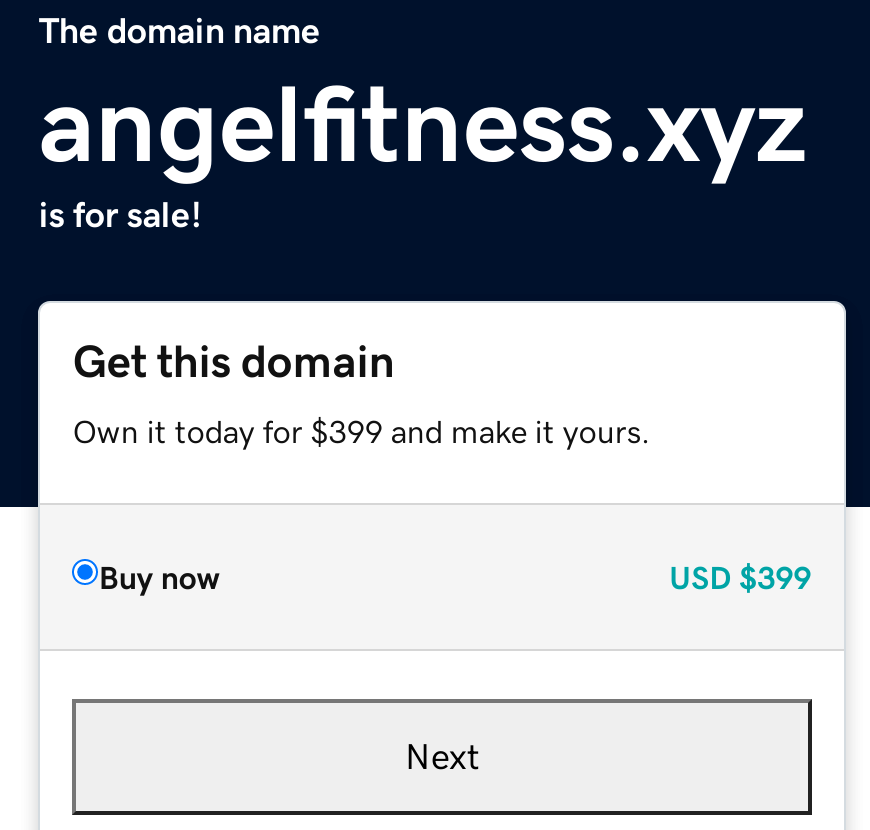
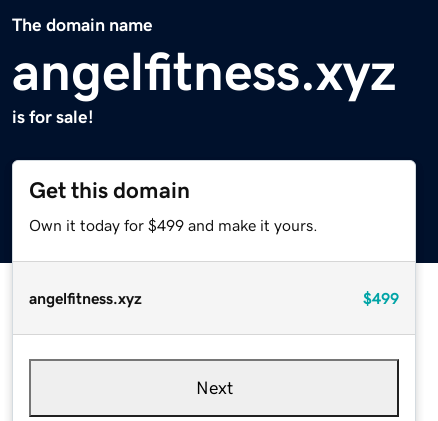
- Own it today for $399 and make it yours.
+ Own it today for $499 and make it yours.

- Buy now
- USD $399
+ angelfitness.xyz
+ $499
